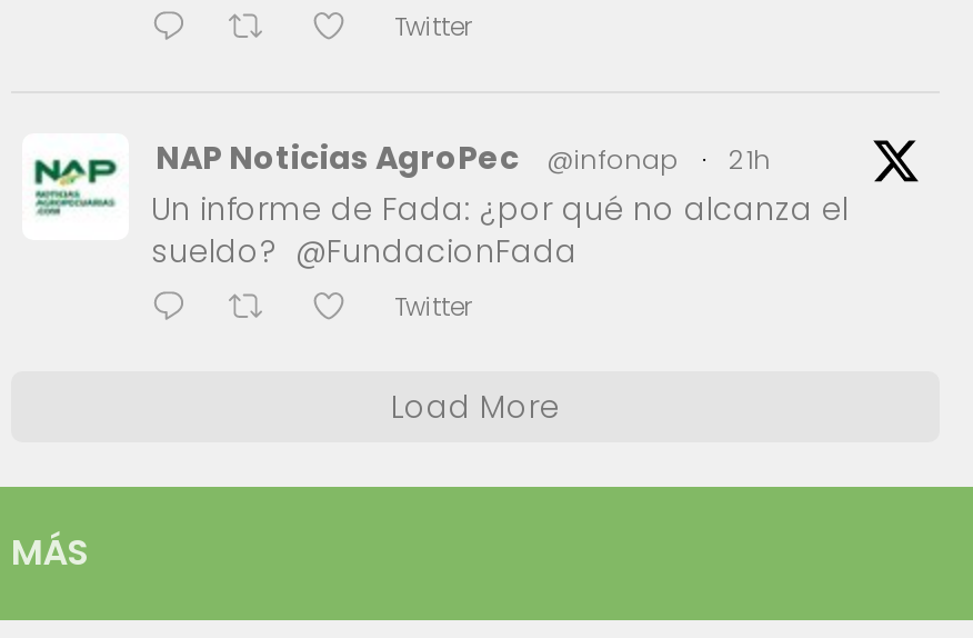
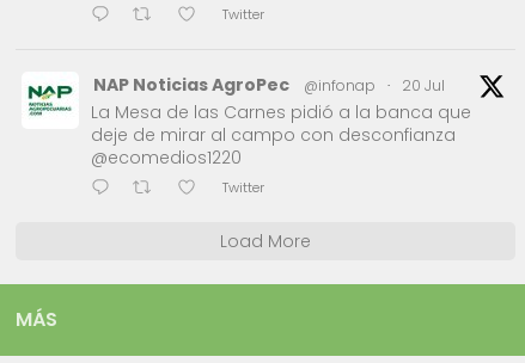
- 21h
- Un informe de Fada: ¿por qué no alcanza el
- sueldo? @FundacionFada
+ 20 Jul
+ La Mesa de las Carnes pidió a la banca que
+ deje de mirar al campo con desconfianza
+ @ecomedios1220
